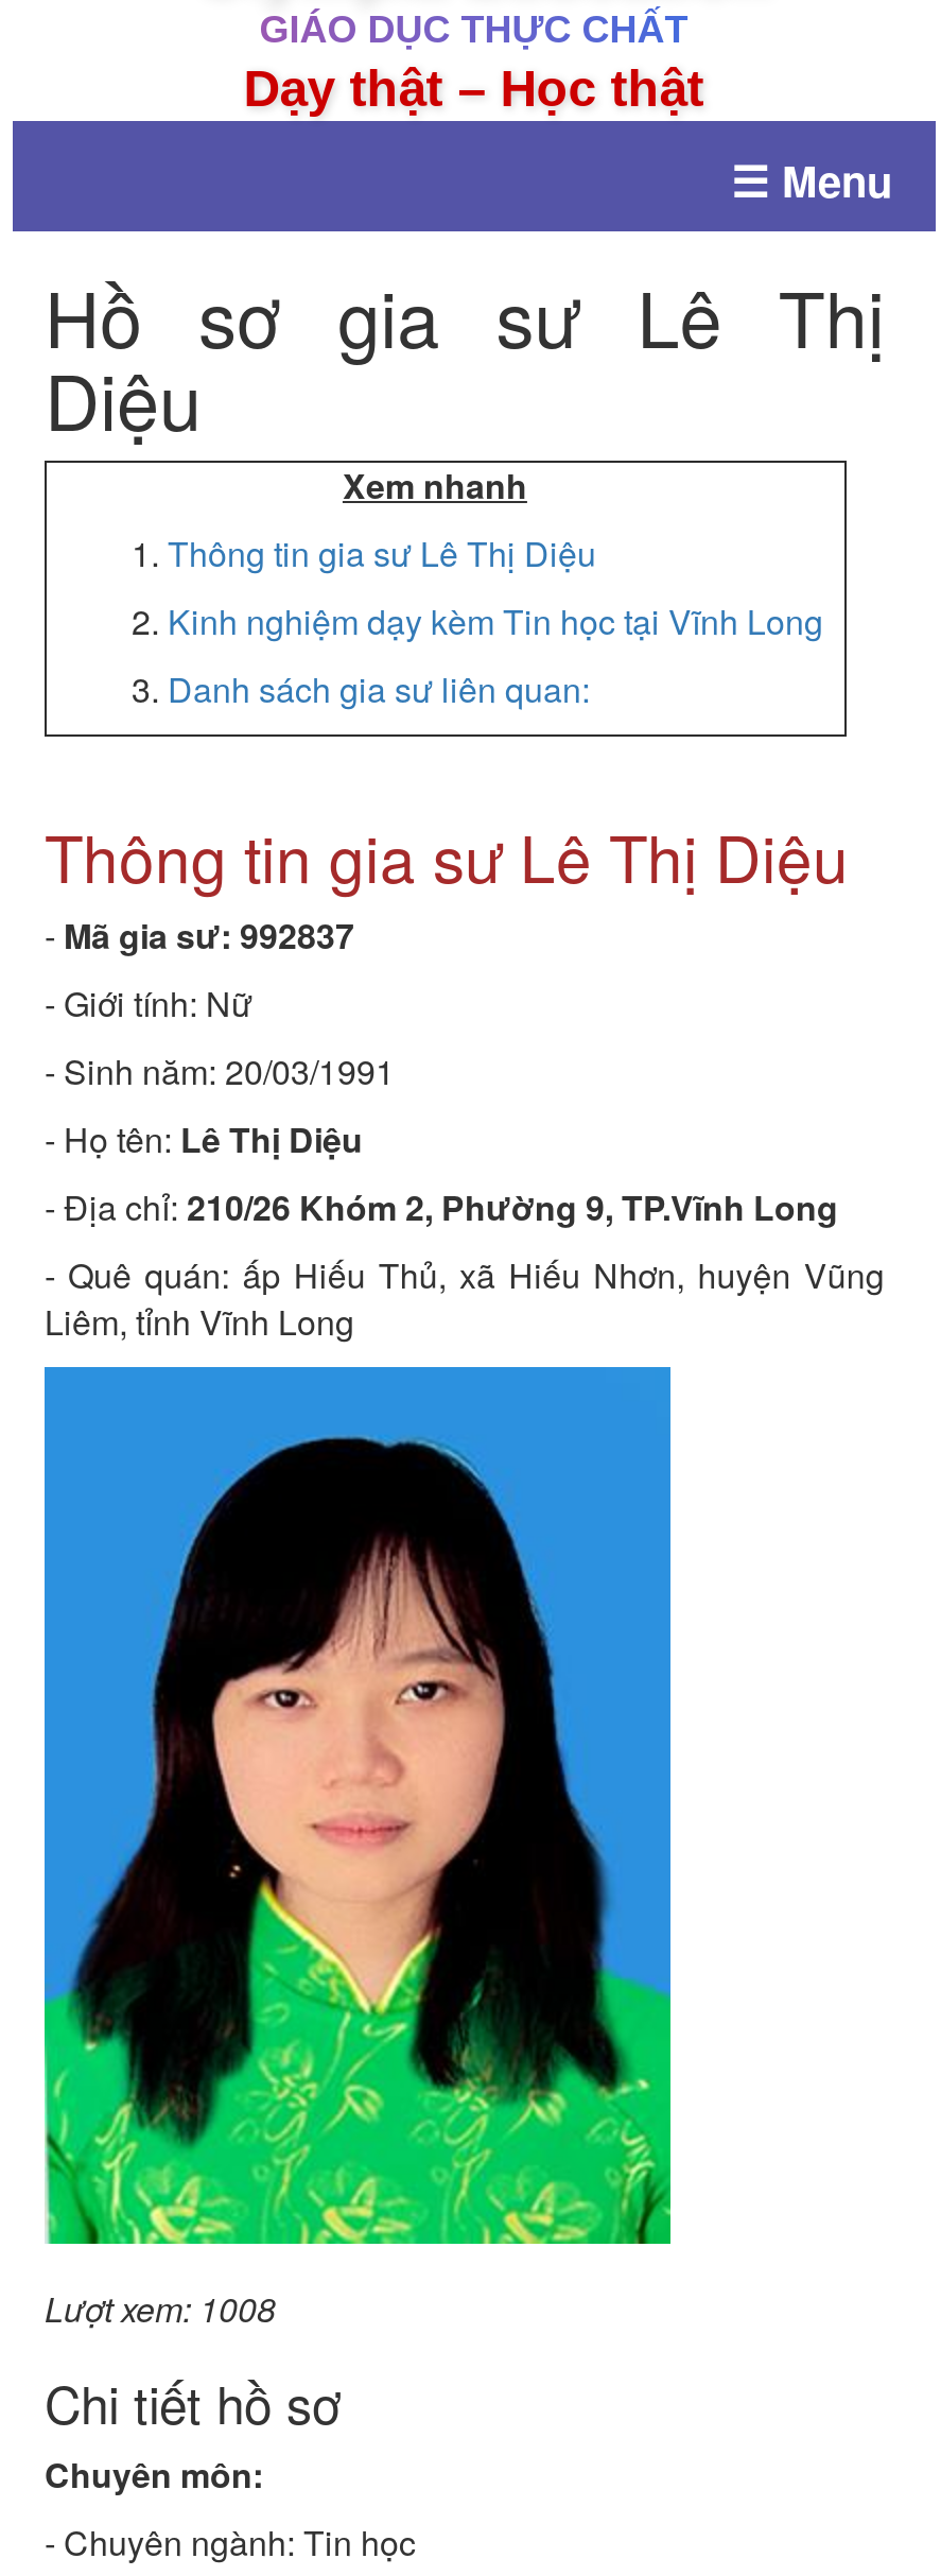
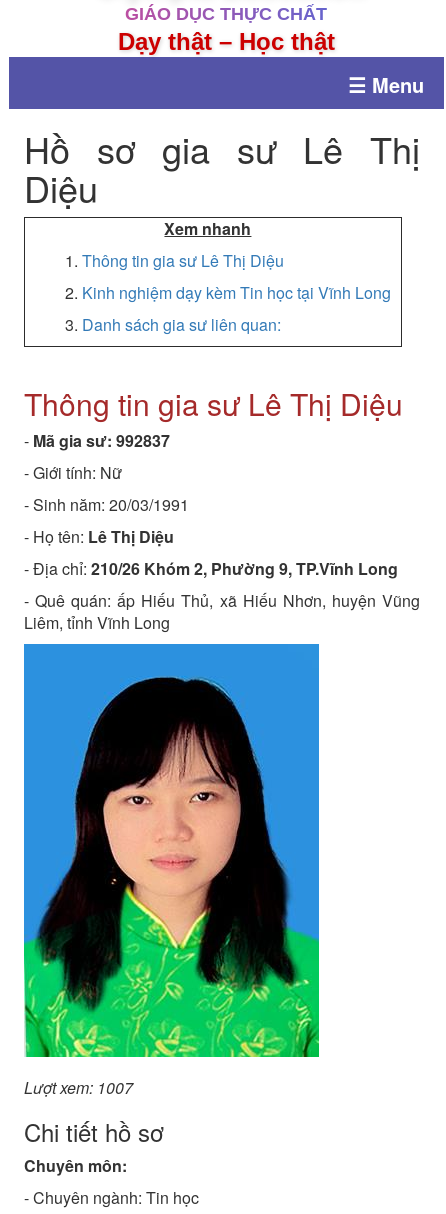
- Lượt xem: 1008
+ Lượt xem: 1007
